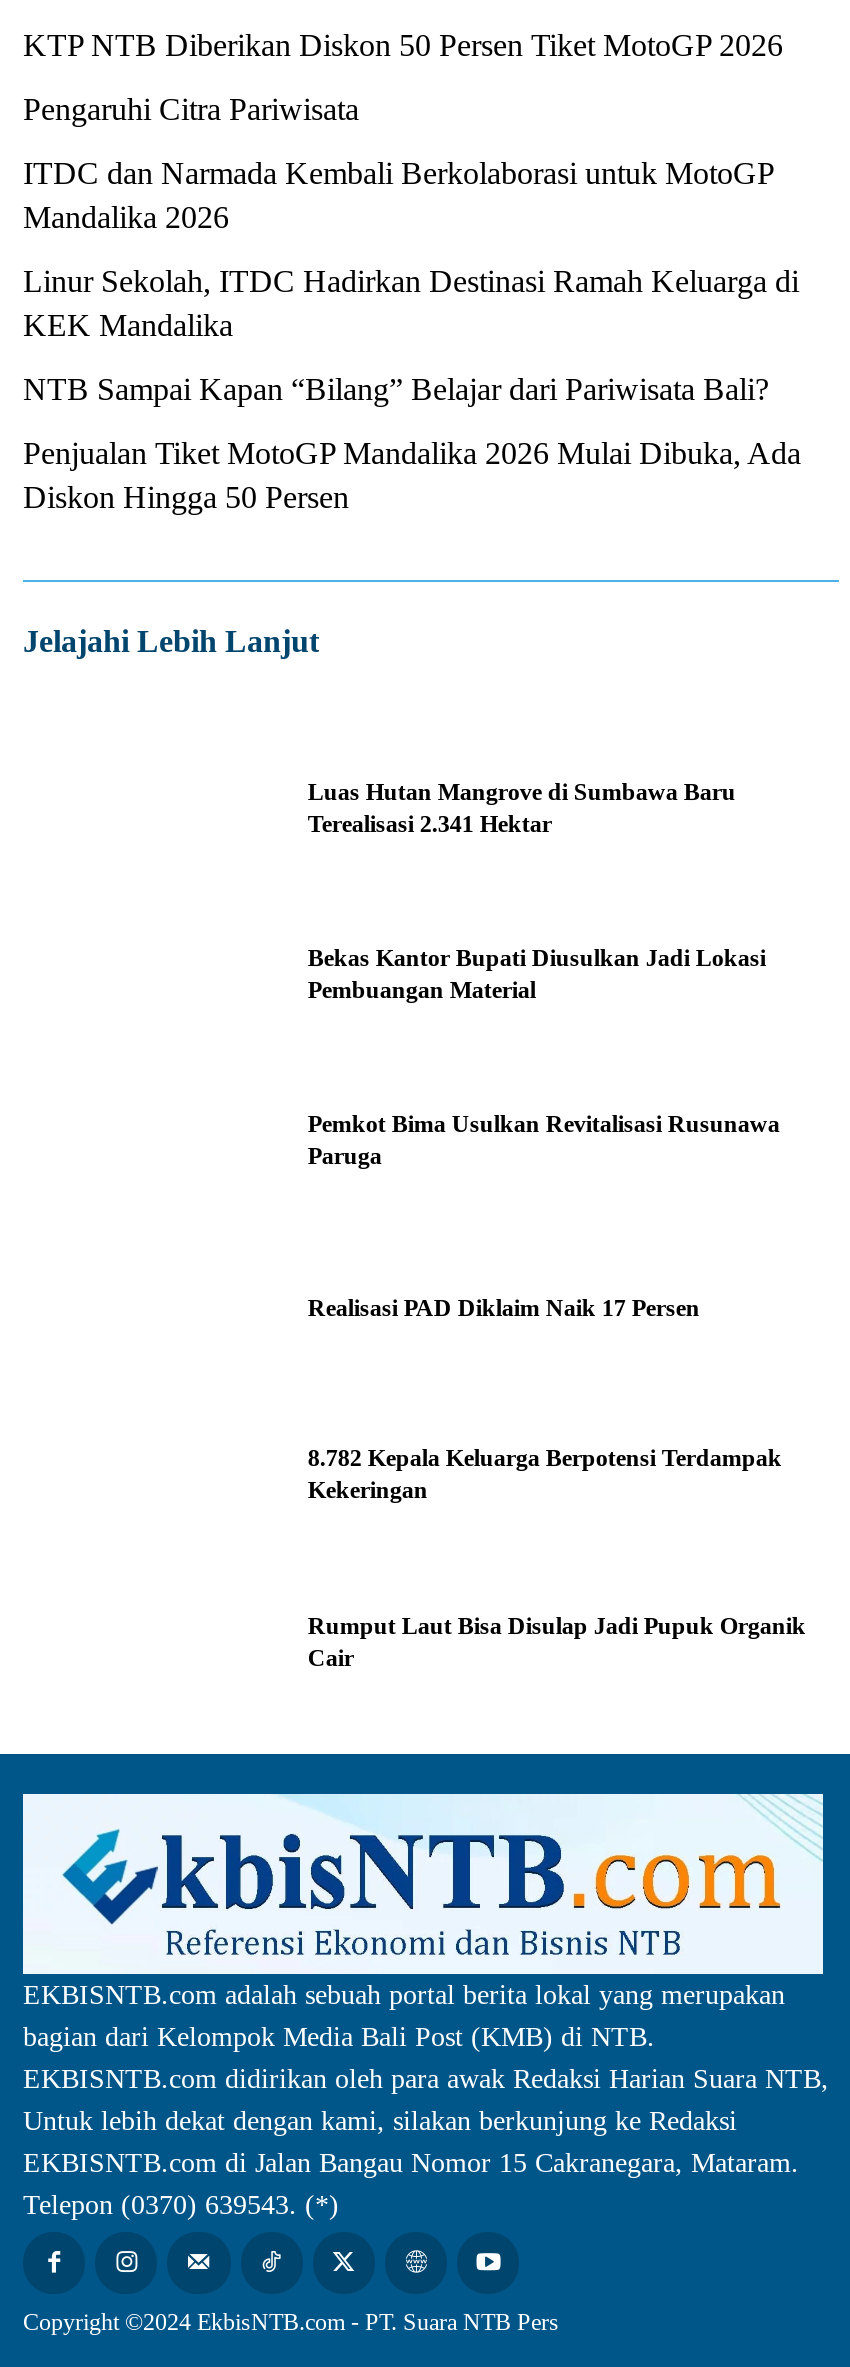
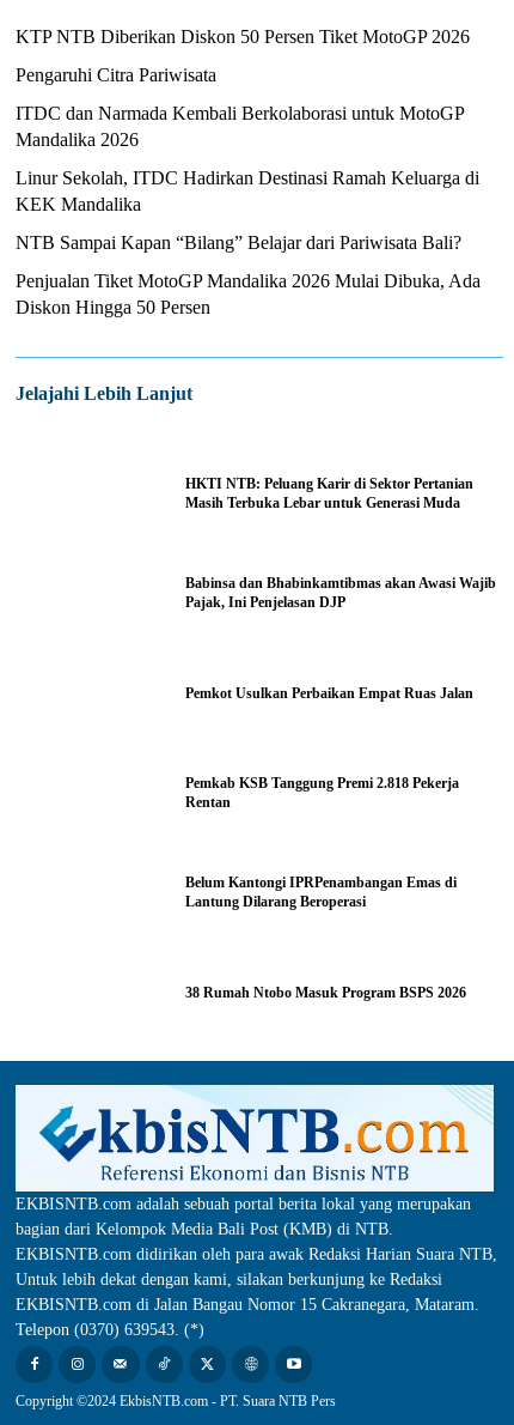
- Luas Hutan Mangrove di Sumbawa Baru
- Terealisasi 2.341 Hektar
+ HKTI NTB: Peluang Karir di Sektor Pertanian
+ Masih Terbuka Lebar untuk Generasi Muda

- Bekas Kantor Bupati Diusulkan Jadi Lokasi
- Pembuangan Material
+ Babinsa dan Bhabinkamtibmas akan Awasi Wajib
+ Pajak, Ini Penjelasan DJP

- Pemkot Bima Usulkan Revitalisasi Rusunawa
- Paruga
+ Pemkot Usulkan Perbaikan Empat Ruas Jalan

- Realisasi PAD Diklaim Naik 17 Persen
+ Pemkab KSB Tanggung Premi 2.818 Pekerja
+ Rentan

- 8.782 Kepala Keluarga Berpotensi Terdampak
- Kekeringan
+ Belum Kantongi IPRPenambangan Emas di
+ Lantung Dilarang Beroperasi

- Rumput Laut Bisa Disulap Jadi Pupuk Organik
- Cair
+ 38 Rumah Ntobo Masuk Program BSPS 2026
